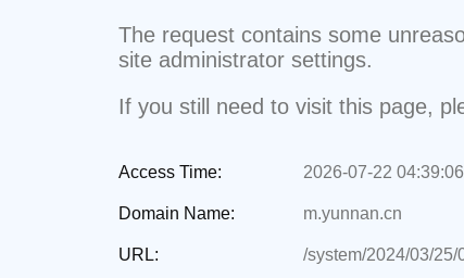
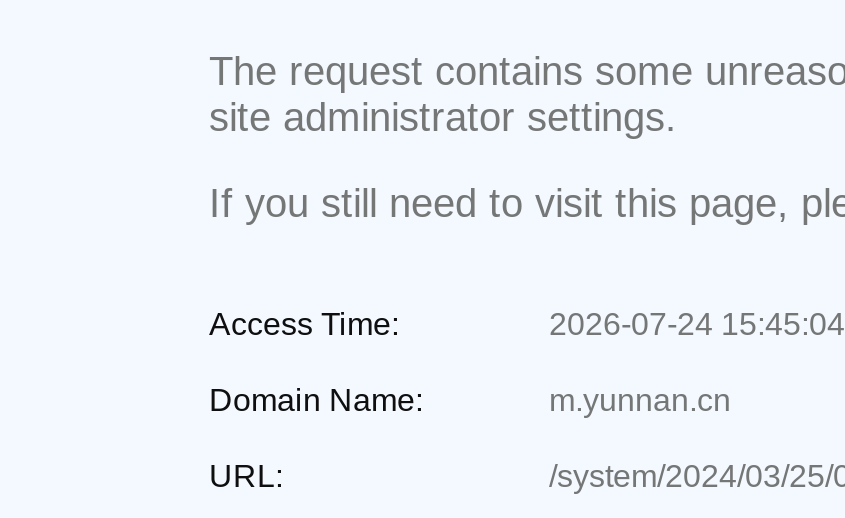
- 2026-07-22 04:39:06
+ 2026-07-24 15:45:04
